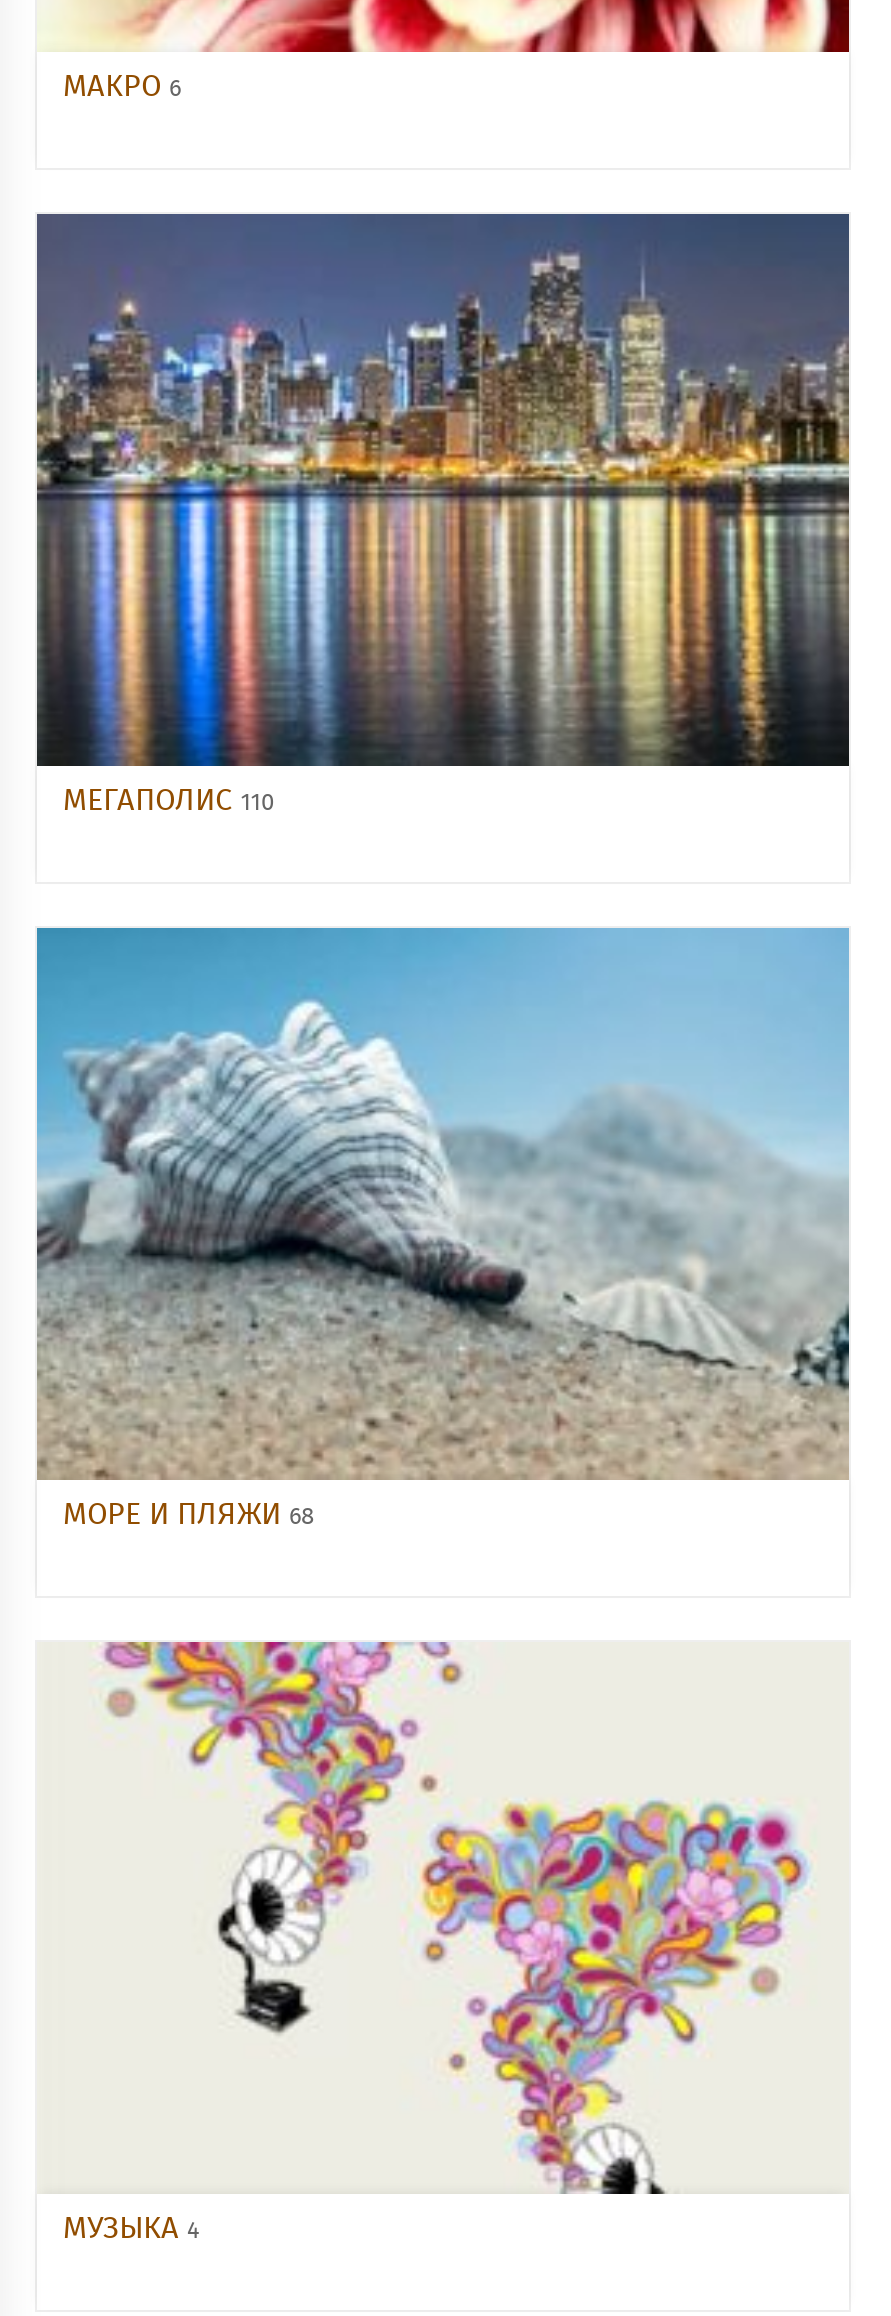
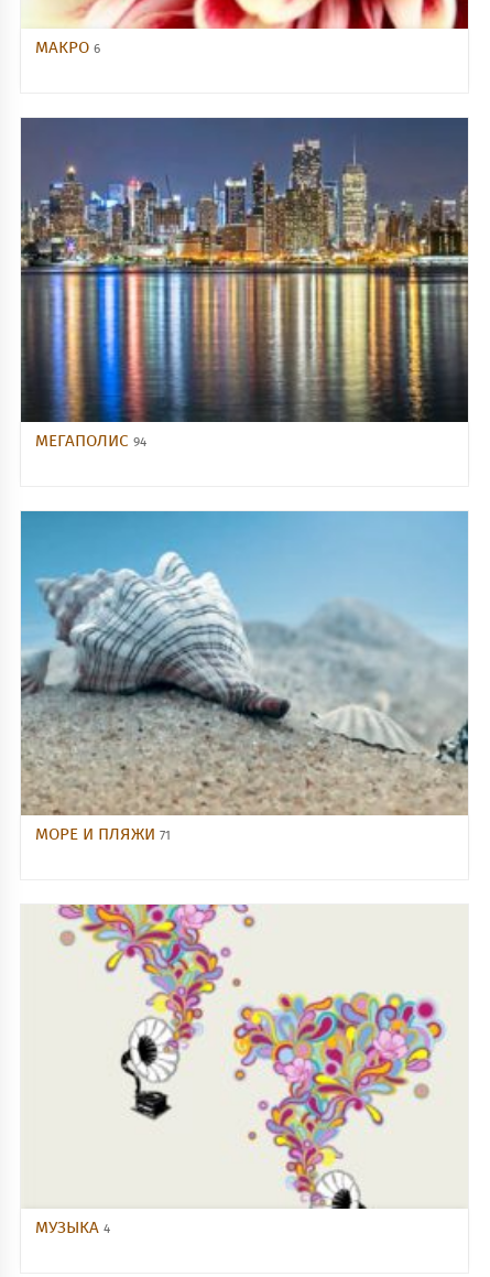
- МЕГАПОЛИС 110
+ МЕГАПОЛИС 94

- МОРЕ И ПЛЯЖИ 68
+ МОРЕ И ПЛЯЖИ 71
